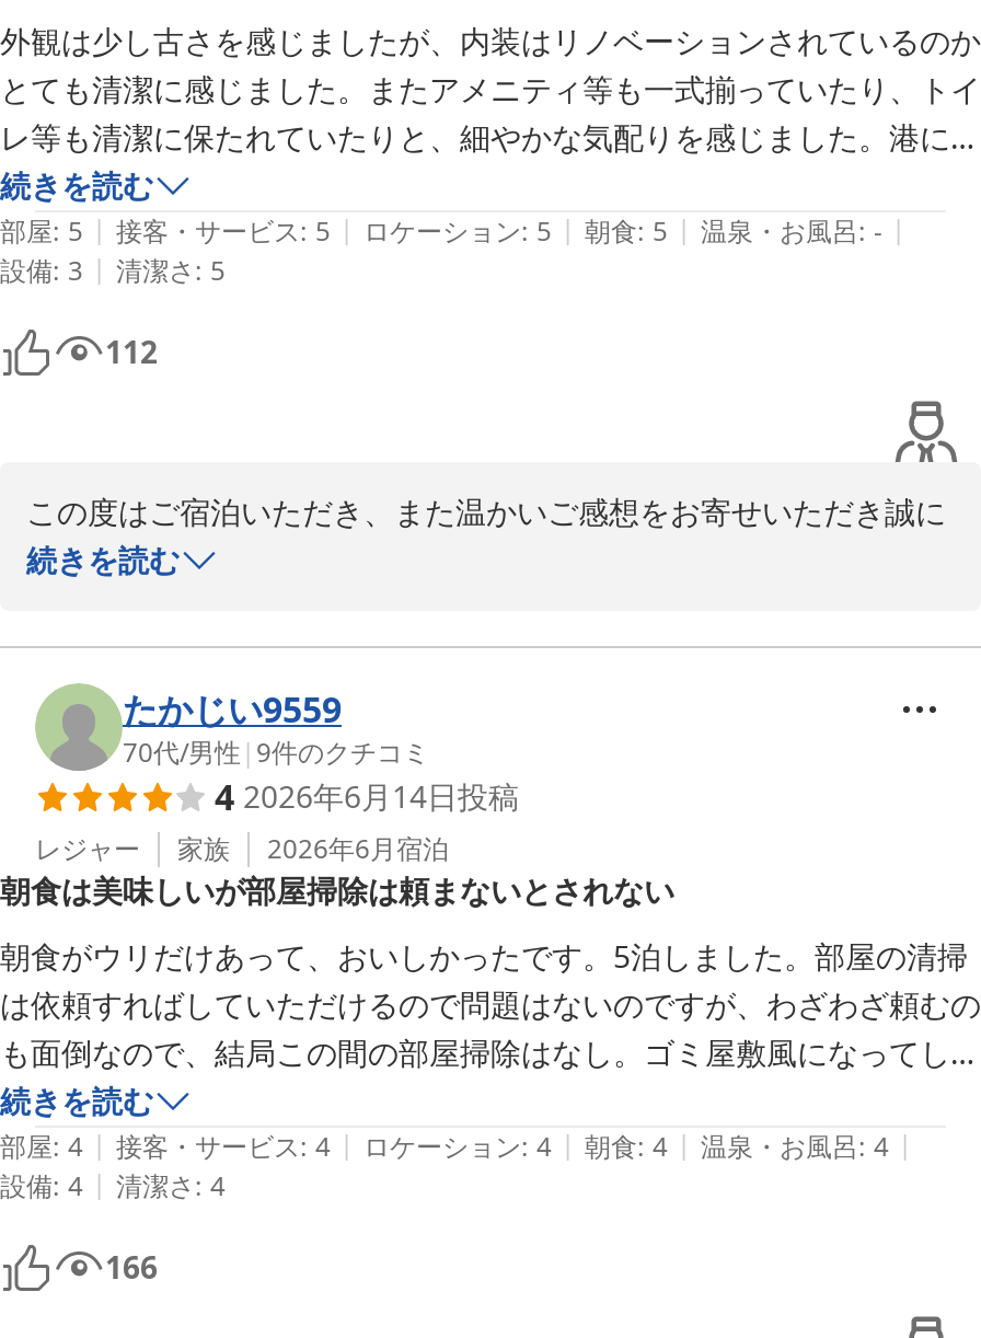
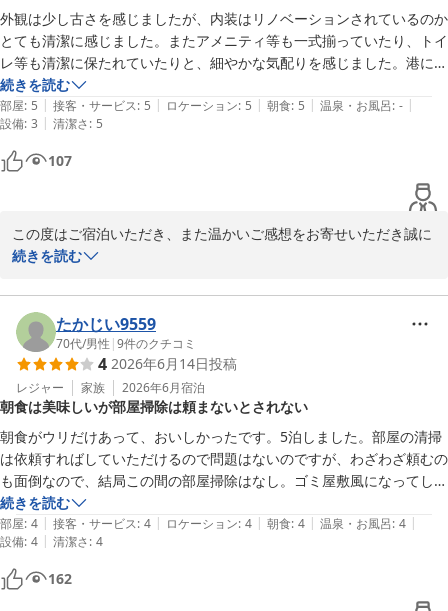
- 112
+ 107

- 166
+ 162
